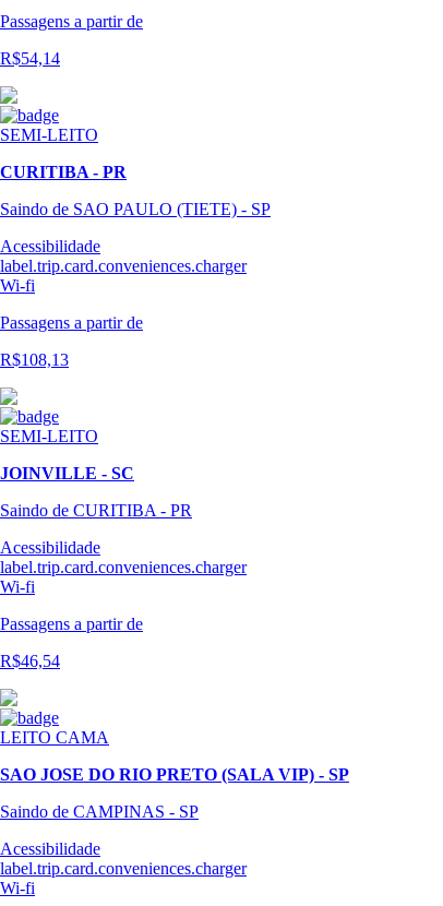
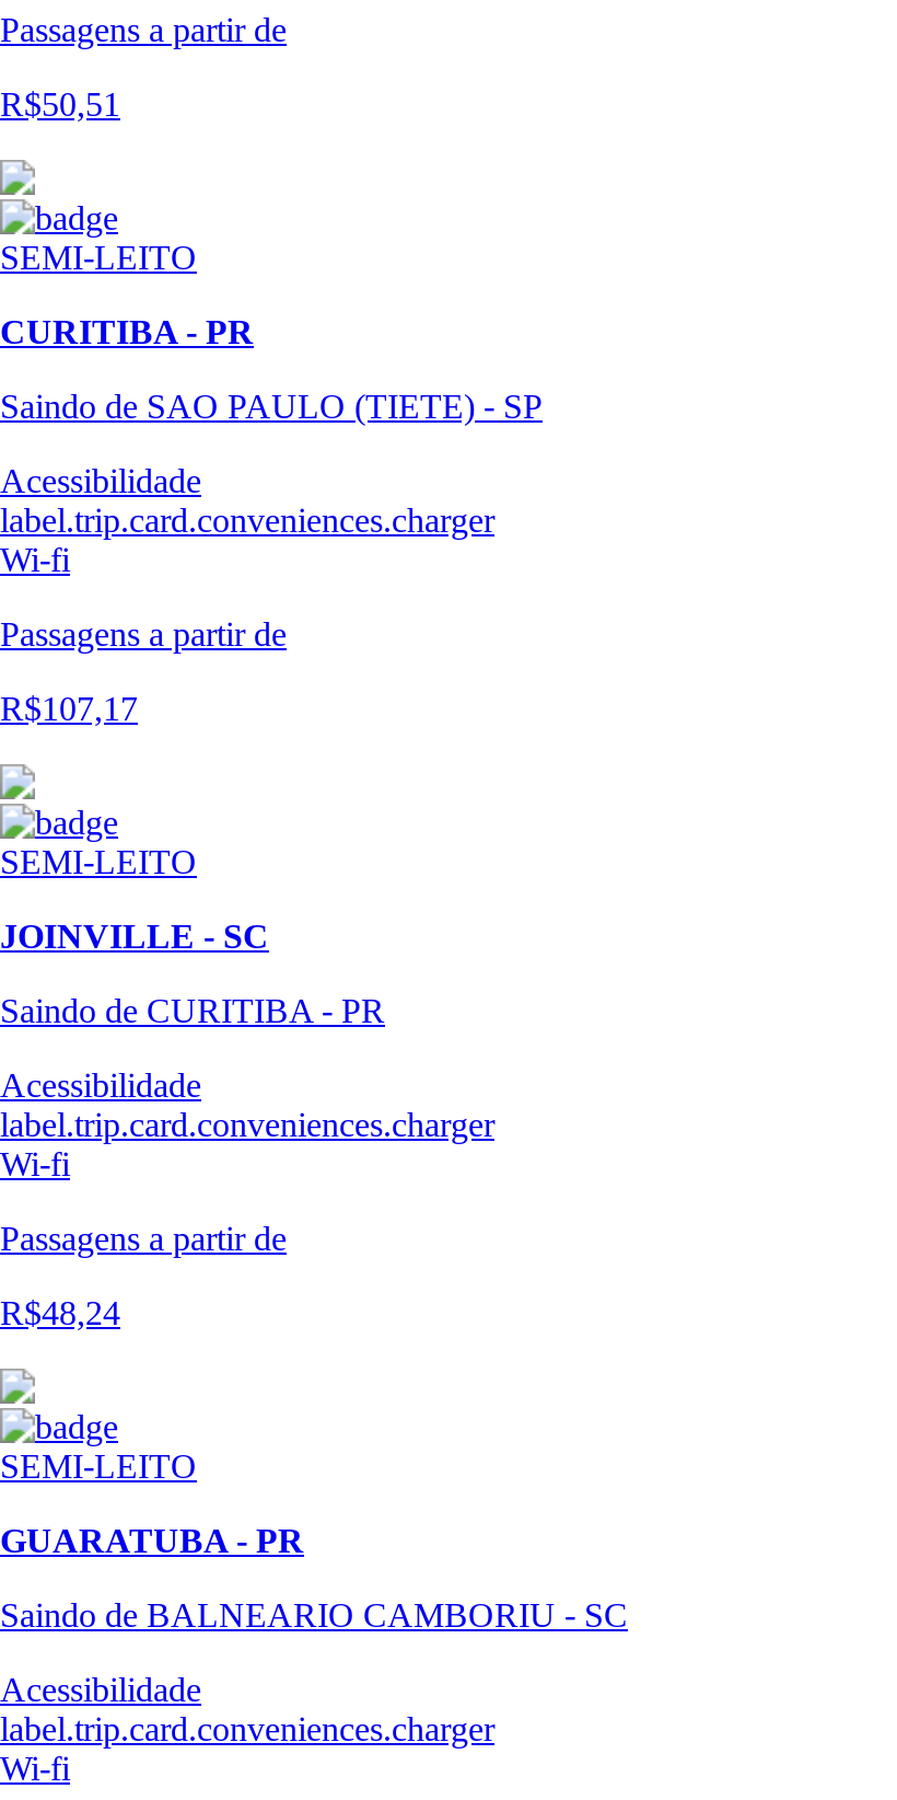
- R$54,14
+ R$50,51

- R$108,13
+ R$107,17

- R$46,54
+ R$48,24

- LEITO CAMA
+ SEMI-LEITO

- SAO JOSE DO RIO PRETO (SALA VIP) - SP
+ GUARATUBA - PR

- Saindo de CAMPINAS - SP
+ Saindo de BALNEARIO CAMBORIU - SC
